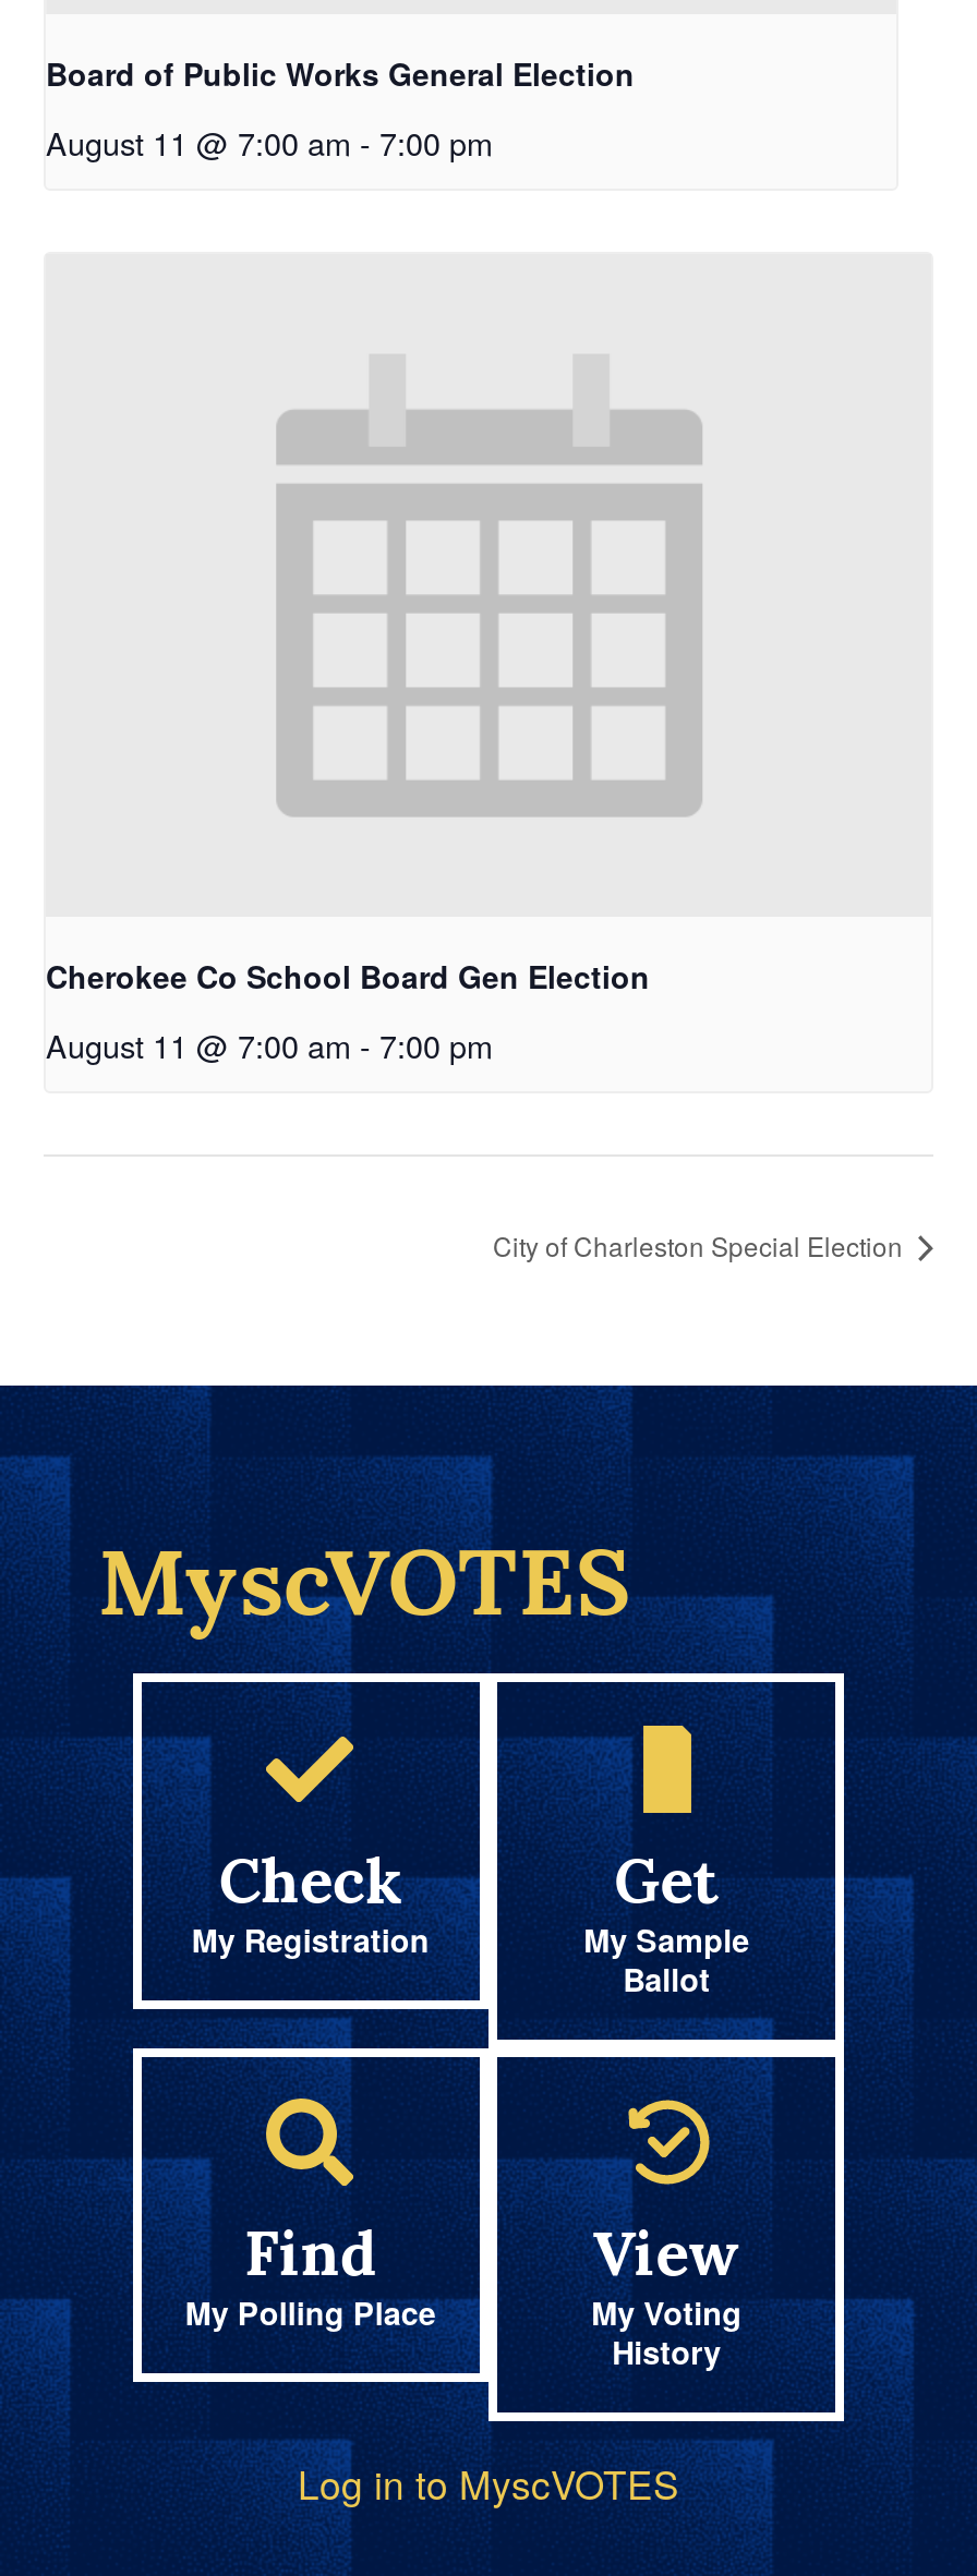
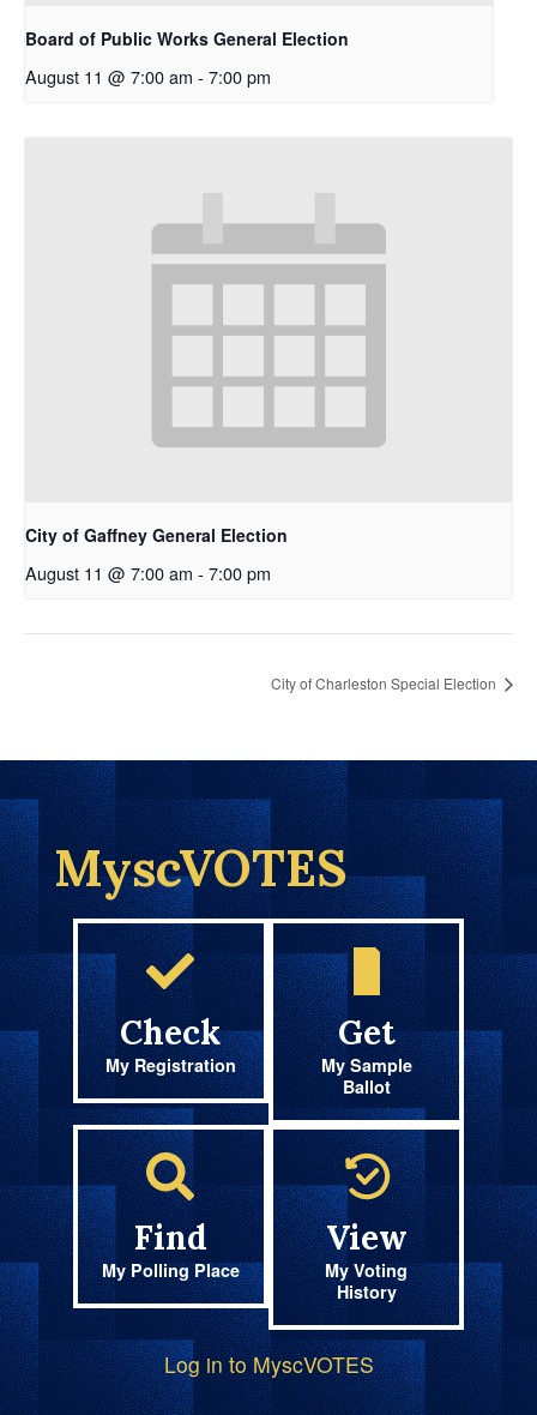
- Cherokee Co School Board Gen Election
+ City of Gaffney General Election
